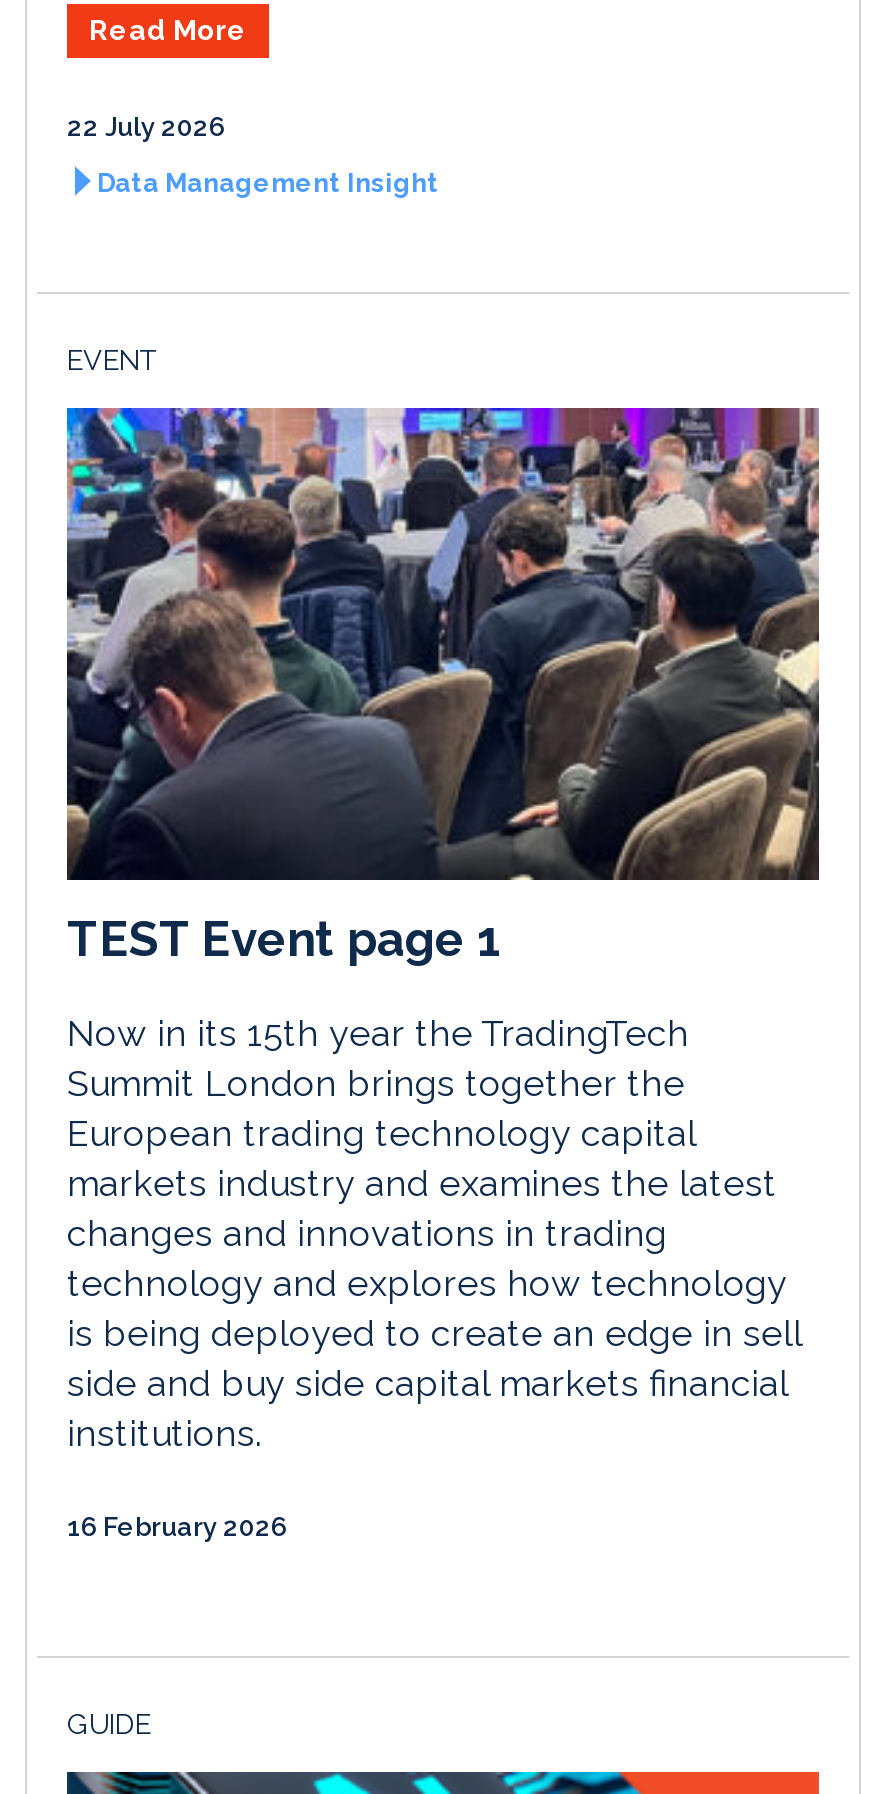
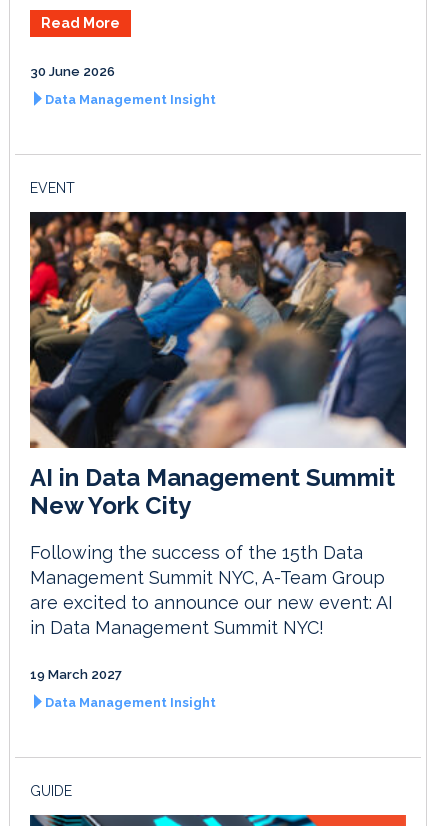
- 22 July 2026
+ 30 June 2026

- [image]
- TEST Event page 1
- Now in its 15th year the TradingTech
- Summit London brings together the
- European trading technology capital
- markets industry and examines the latest
- changes and innovations in trading
- technology and explores how technology
- is being deployed to create an edge in sell
- side and buy side capital markets financial
- institutions.
- 16 February 2026
+ [image]
+ AI in Data Management Summit
+ New York City
+ Following the success of the 15th Data
+ Management Summit NYC, A-Team Group
+ are excited to announce our new event: AI
+ in Data Management Summit NYC!
+ 19 March 2027
+ Data Management Insight
